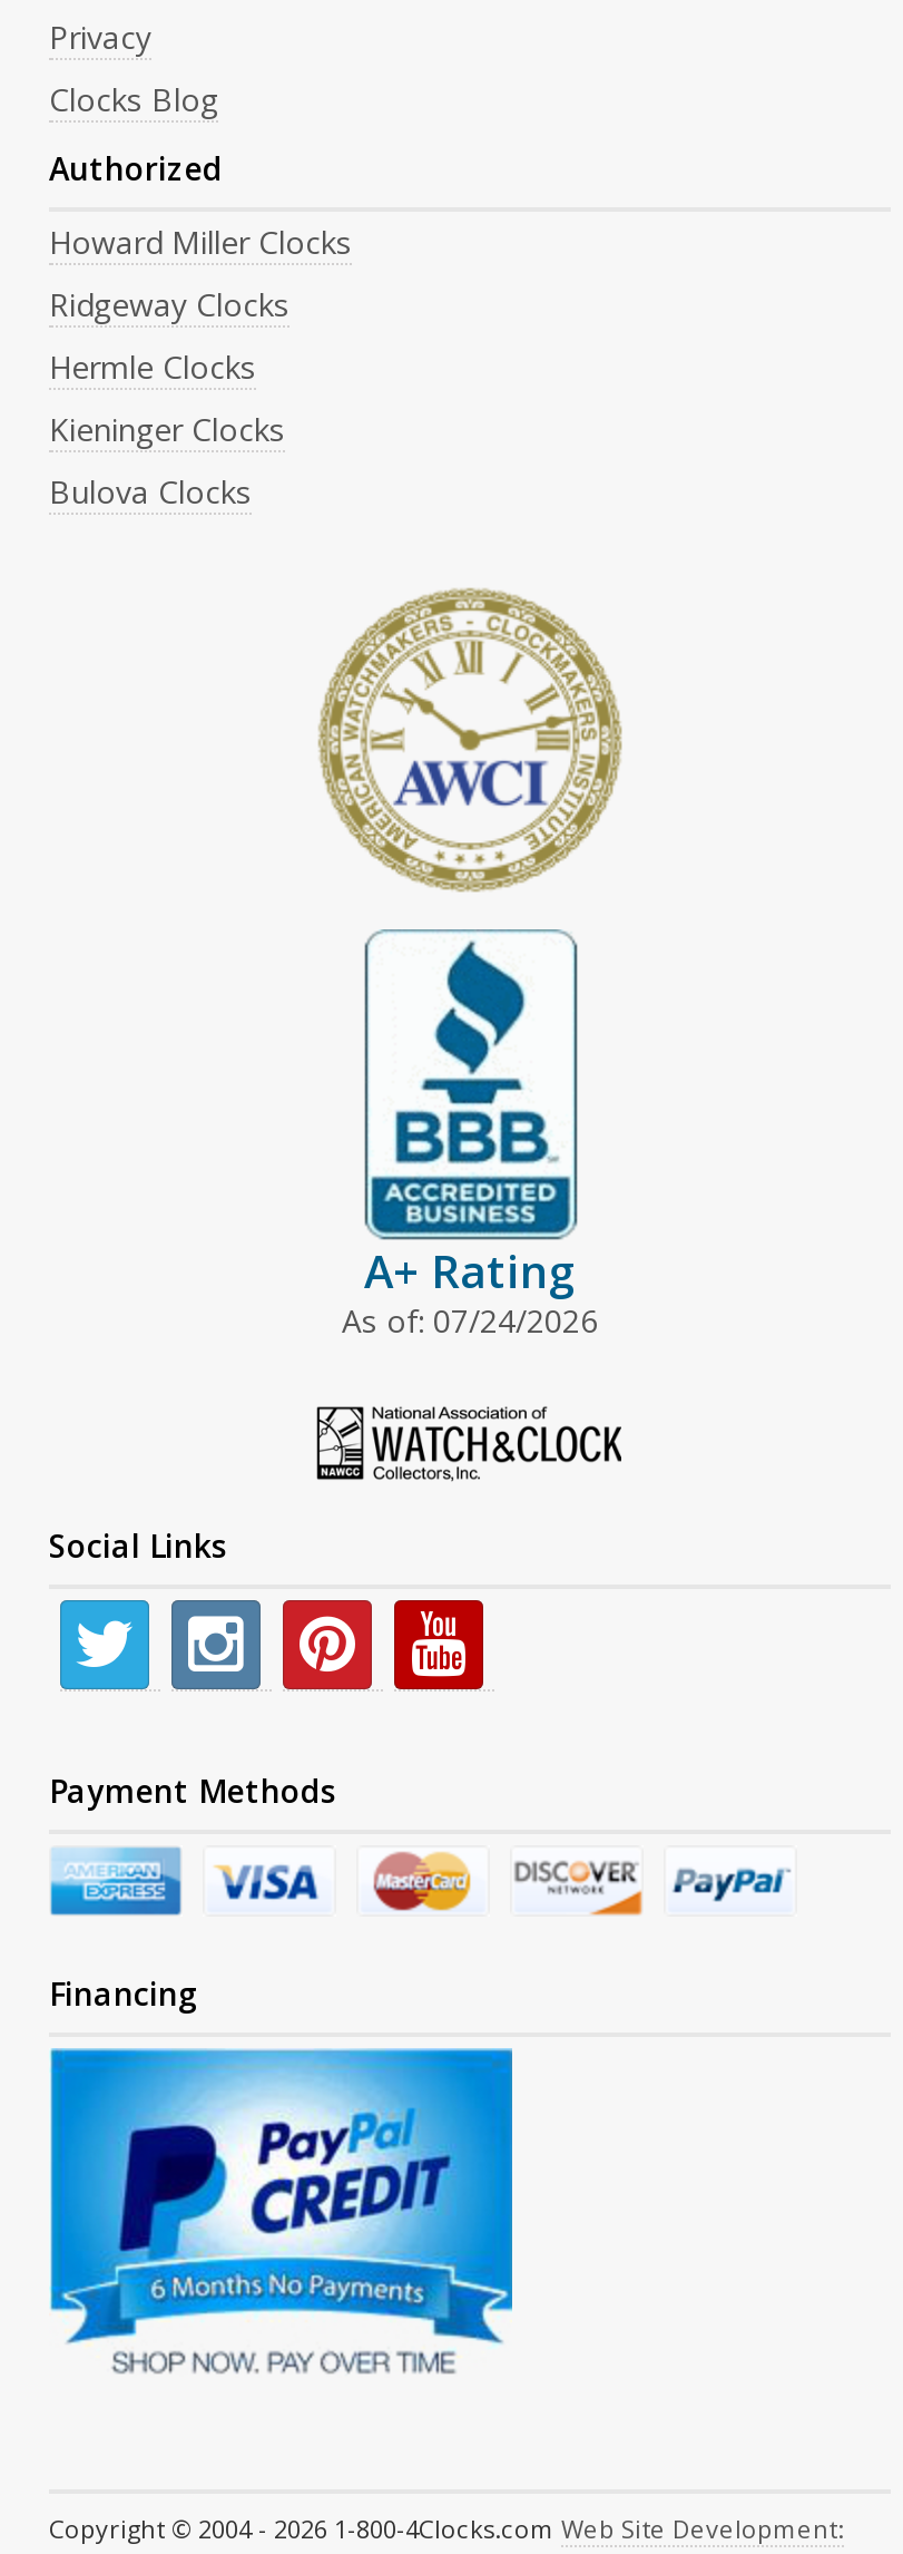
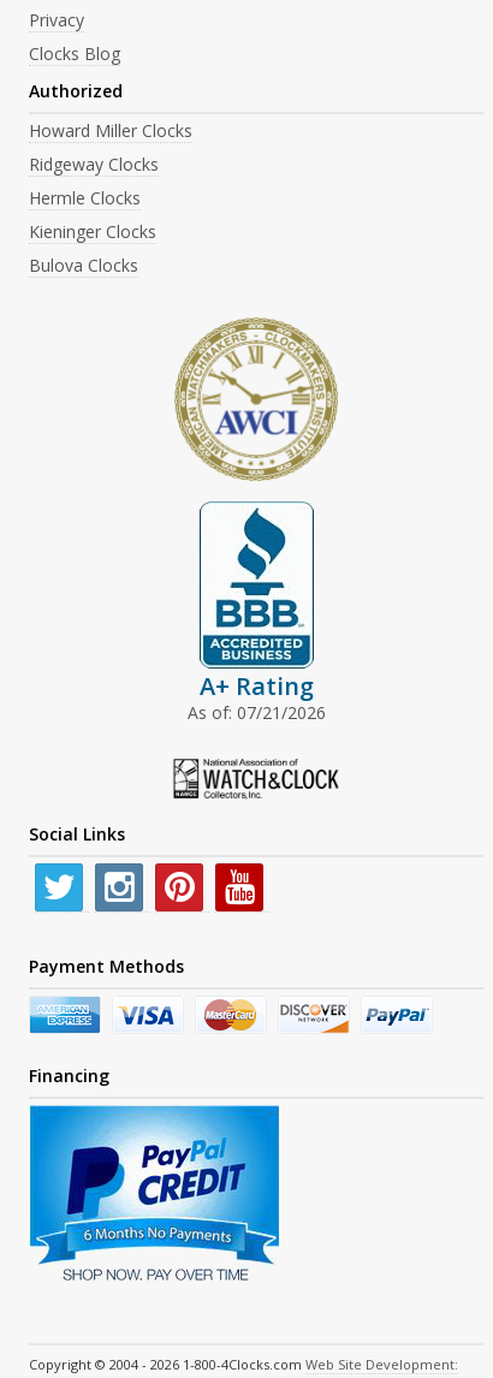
- As of: 07/24/2026
+ As of: 07/21/2026
